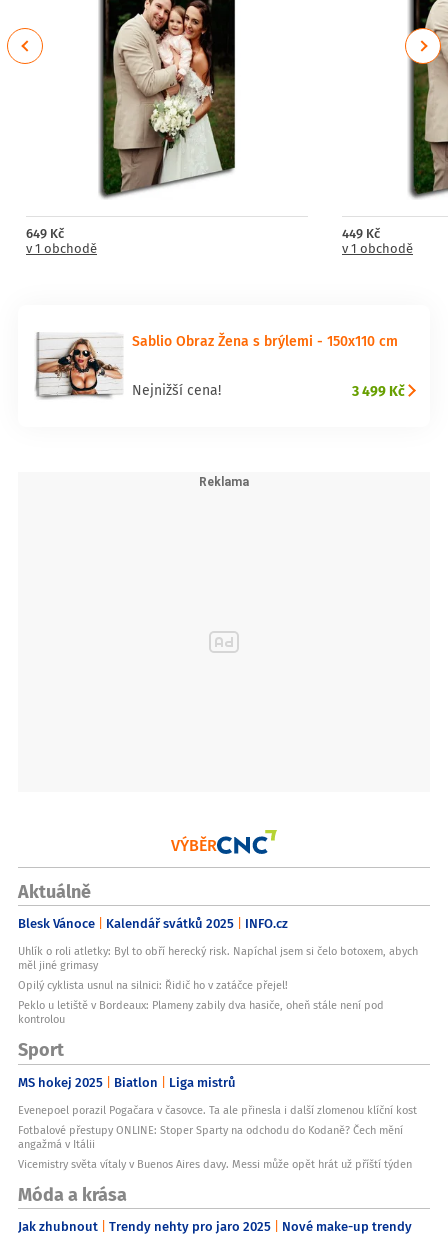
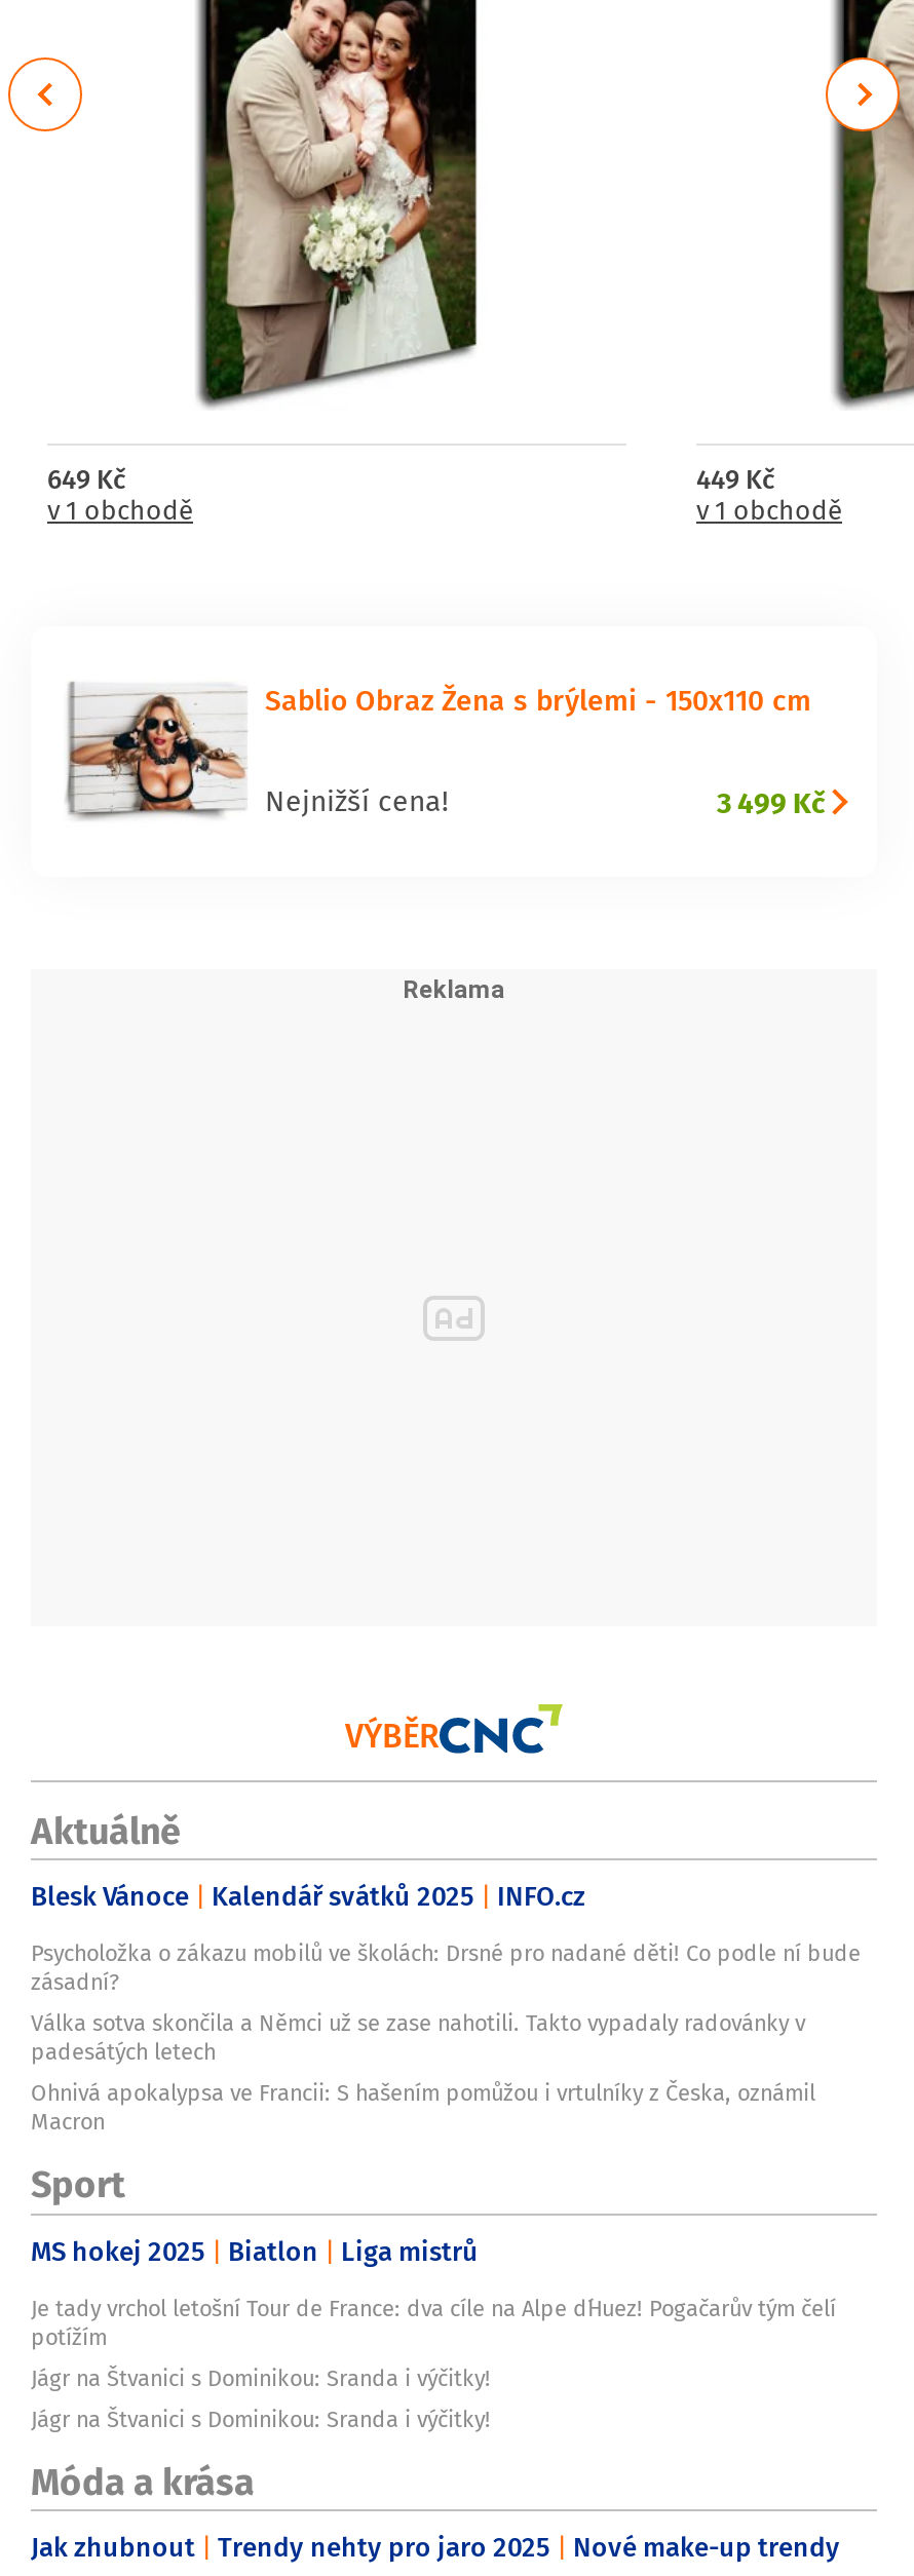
- Uhlík o roli atletky: Byl to obří herecký risk. Napíchal jsem si čelo botoxem, abych
- měl jiné grimasy
- Opilý cyklista usnul na silnici: Řidič ho v zatáčce přejel!
- Peklo u letiště v Bordeaux: Plameny zabily dva hasiče, oheň stále není pod
- kontrolou
+ Psycholožka o zákazu mobilů ve školách: Drsné pro nadané děti! Co podle ní bude
+ zásadní?
+ Válka sotva skončila a Němci už se zase nahotili. Takto vypadaly radovánky v
+ padesátých letech
+ Ohnivá apokalypsa ve Francii: S hašením pomůžou i vrtulníky z Česka, oznámil
+ Macron

- Evenepoel porazil Pogačara v časovce. Ta ale přinesla i další zlomenou klíční kost
- Fotbalové přestupy ONLINE: Stoper Sparty na odchodu do Kodaně? Čech mění
- angažmá v Itálii
- Vicemistry světa vítaly v Buenos Aires davy. Messi může opět hrát už příští týden
+ Je tady vrchol letošní Tour de France: dva cíle na Alpe d´Huez! Pogačarův tým čelí
+ potížím
+ Jágr na Štvanici s Dominikou: Sranda i výčitky!
+ Jágr na Štvanici s Dominikou: Sranda i výčitky!
